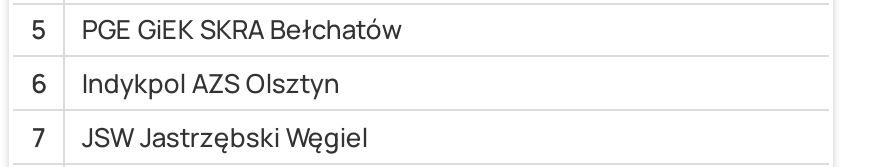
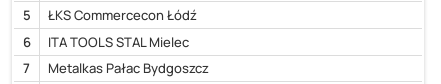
- PGE GiEK SKRA Bełchatów
+ ŁKS Commercecon Łódź

- Indykpol AZS Olsztyn
+ ITA TOOLS STAL Mielec

- JSW Jastrzębski Węgiel
+ Metalkas Pałac Bydgoszcz
